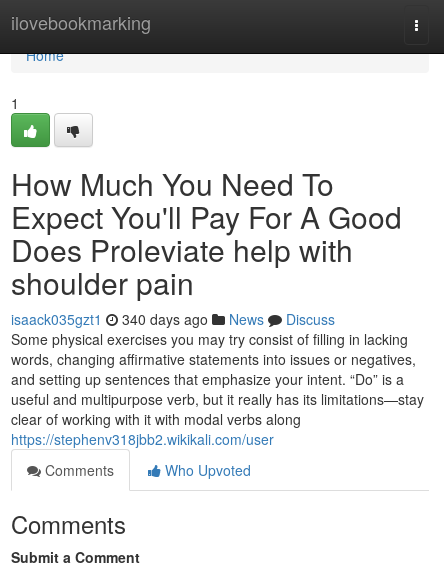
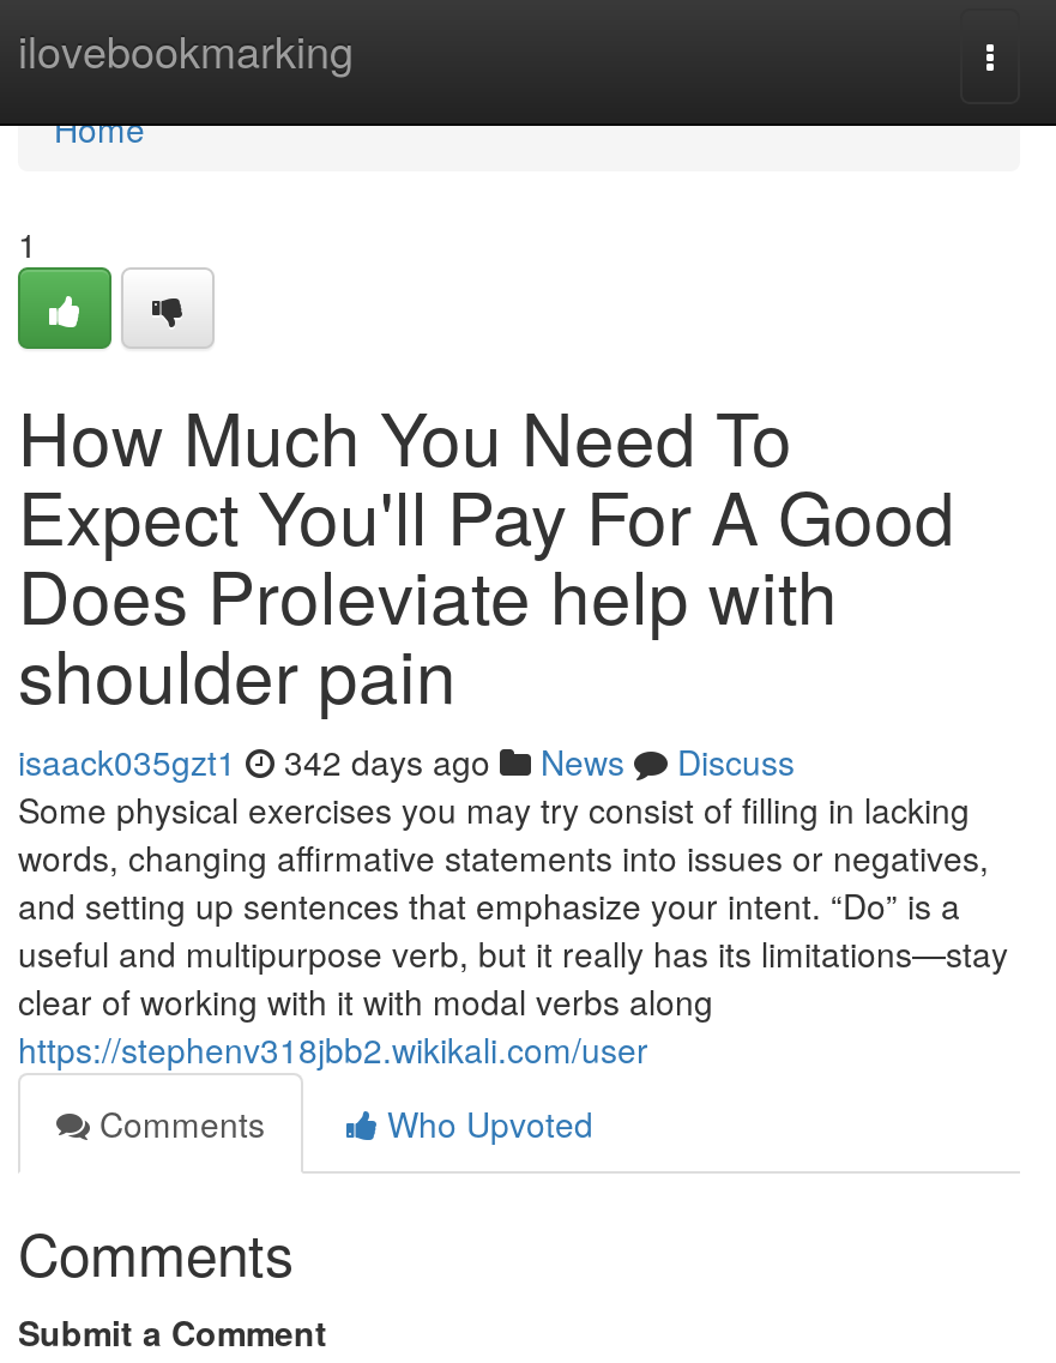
- isaack035gzt1 340 days ago News Discuss
+ isaack035gzt1 342 days ago News Discuss
